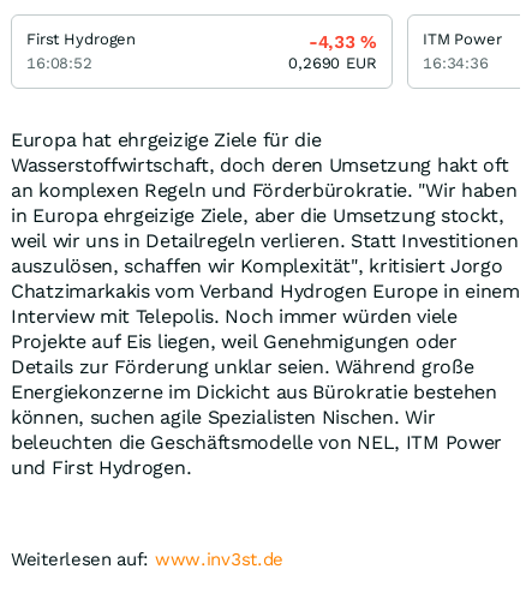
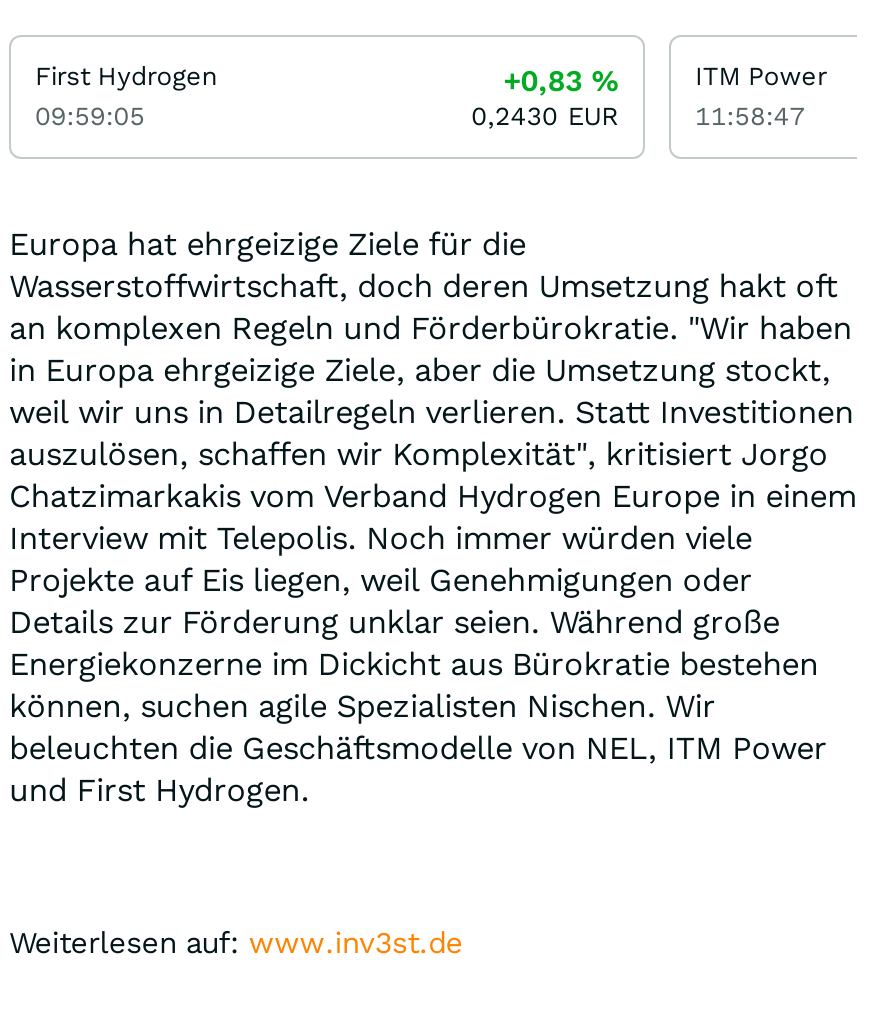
- -4,33%
+ +0,83%

- 16:08:52
+ 09:59:05

- 0,2690 EUR
+ 0,2430 EUR

- 16:34:36
+ 11:58:47
